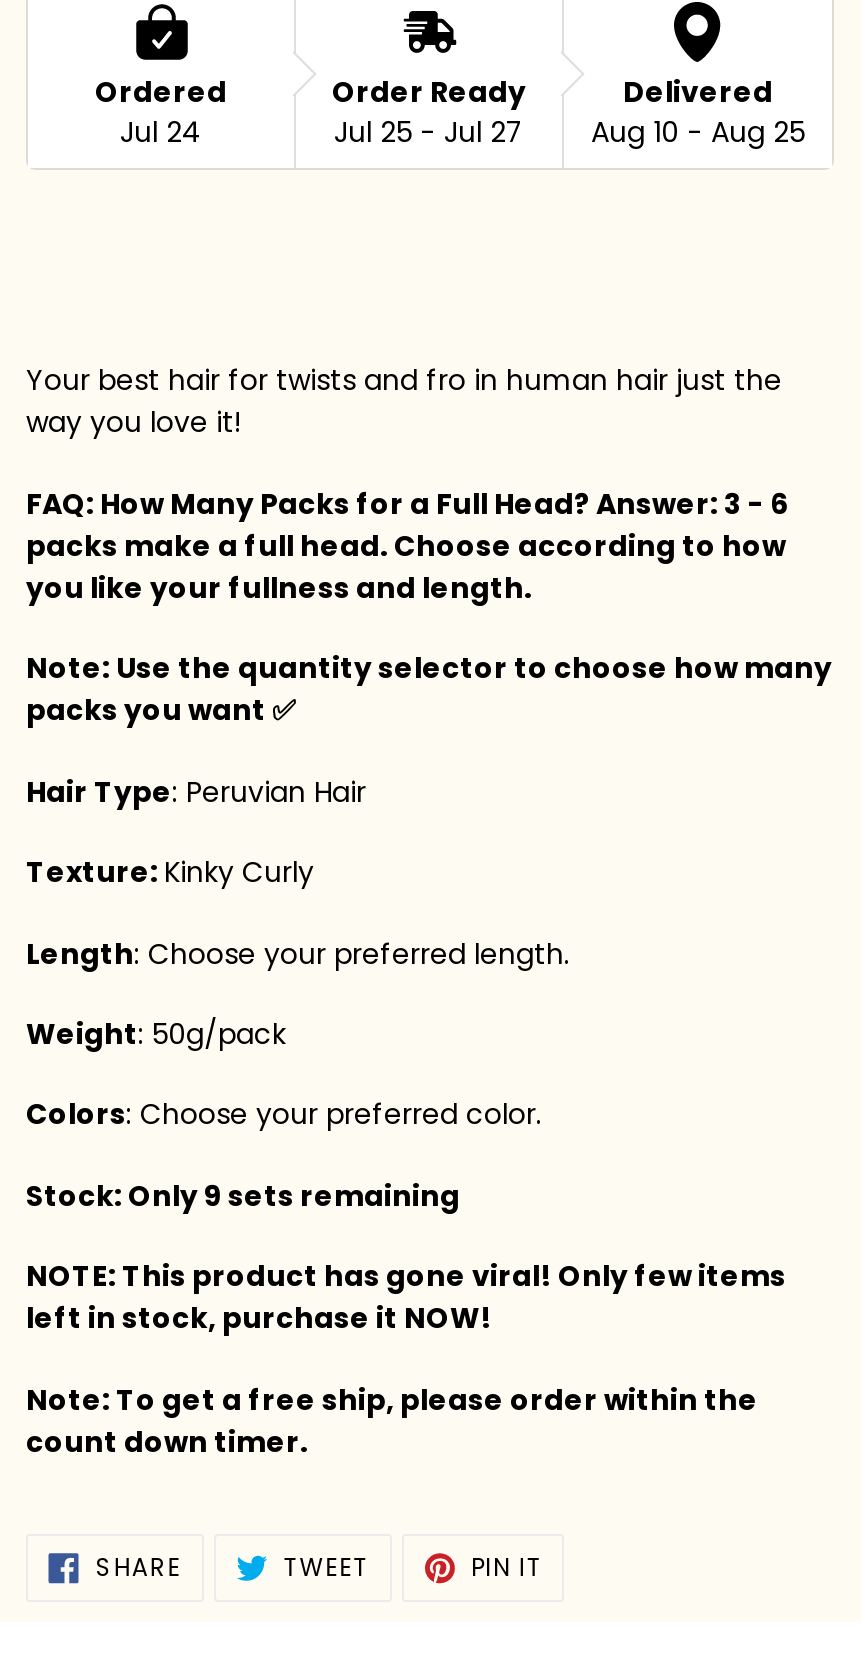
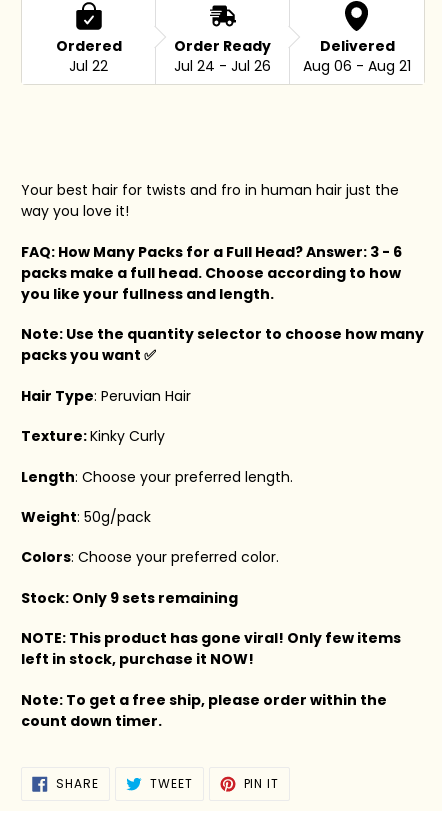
- Jul 24
+ Jul 22

- Jul 25 - Jul 27
+ Jul 24 - Jul 26

- Aug 10 - Aug 25
+ Aug 06 - Aug 21
